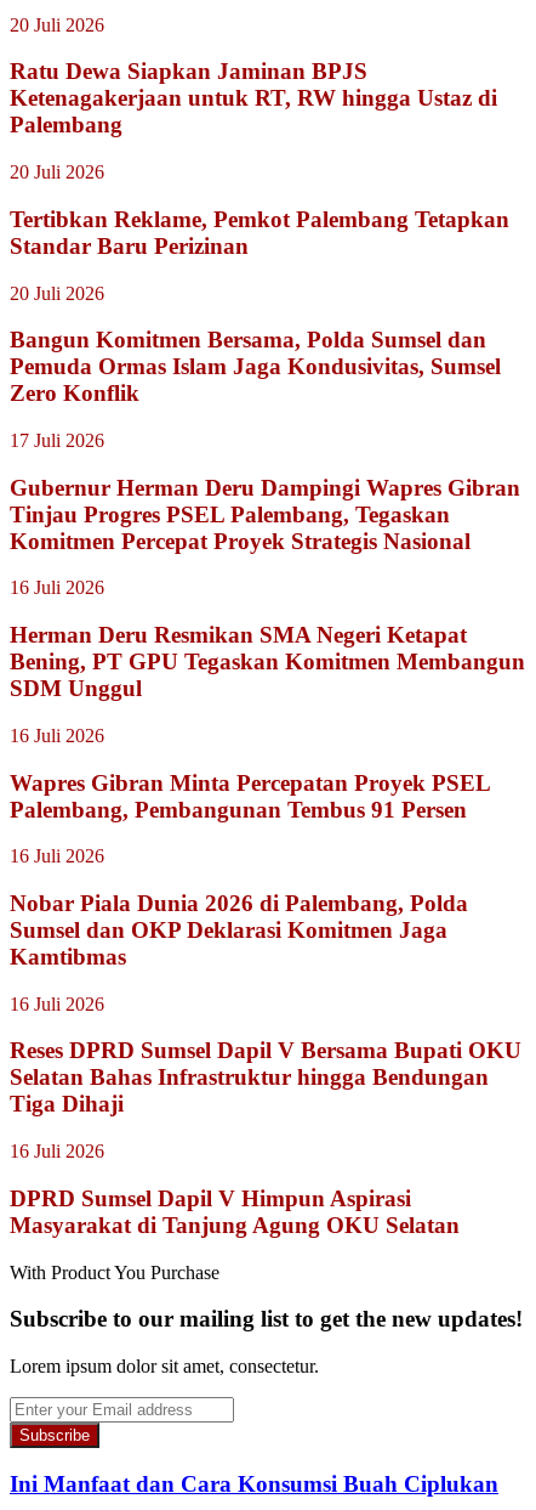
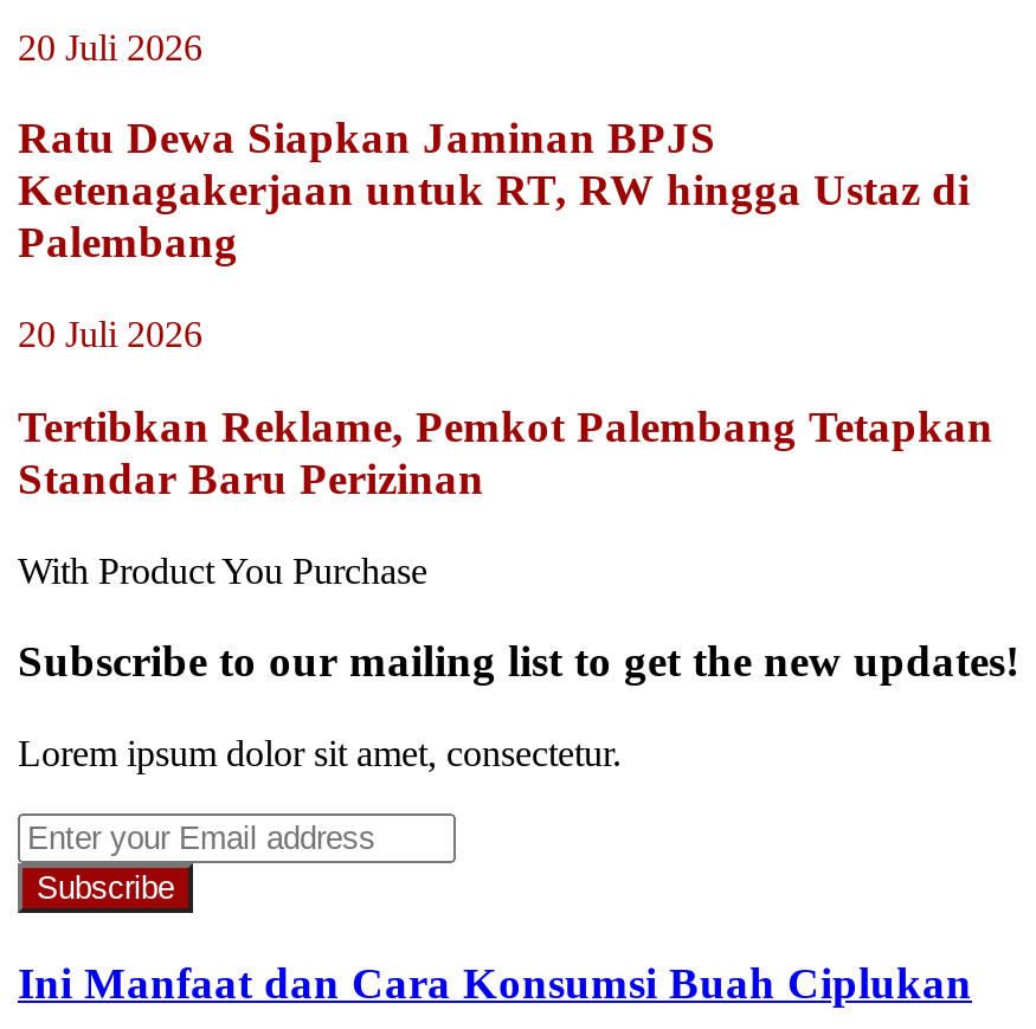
- 20 Juli 2026
- Bangun Komitmen Bersama, Polda Sumsel dan
- Pemuda Ormas Islam Jaga Kondusivitas, Sumsel
- Zero Konflik
- 17 Juli 2026
- Gubernur Herman Deru Dampingi Wapres Gibran
- Tinjau Progres PSEL Palembang, Tegaskan
- Komitmen Percepat Proyek Strategis Nasional
- 16 Juli 2026
- Herman Deru Resmikan SMA Negeri Ketapat
- Bening, PT GPU Tegaskan Komitmen Membangun
- SDM Unggul
- 16 Juli 2026
- Wapres Gibran Minta Percepatan Proyek PSEL
- Palembang, Pembangunan Tembus 91 Persen
- 16 Juli 2026
- Nobar Piala Dunia 2026 di Palembang, Polda
- Sumsel dan OKP Deklarasi Komitmen Jaga
- Kamtibmas
- 16 Juli 2026
- Reses DPRD Sumsel Dapil V Bersama Bupati OKU
- Selatan Bahas Infrastruktur hingga Bendungan
- Tiga Dihaji
- 16 Juli 2026
- DPRD Sumsel Dapil V Himpun Aspirasi
- Masyarakat di Tanjung Agung OKU Selatan
